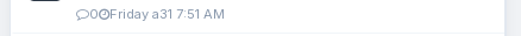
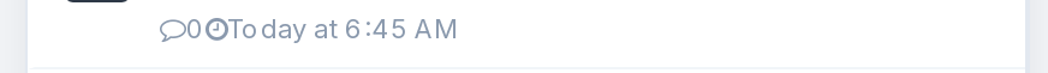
- 0 Friday a31 7:51 AM
+ 0 Today at 6:45 AM
